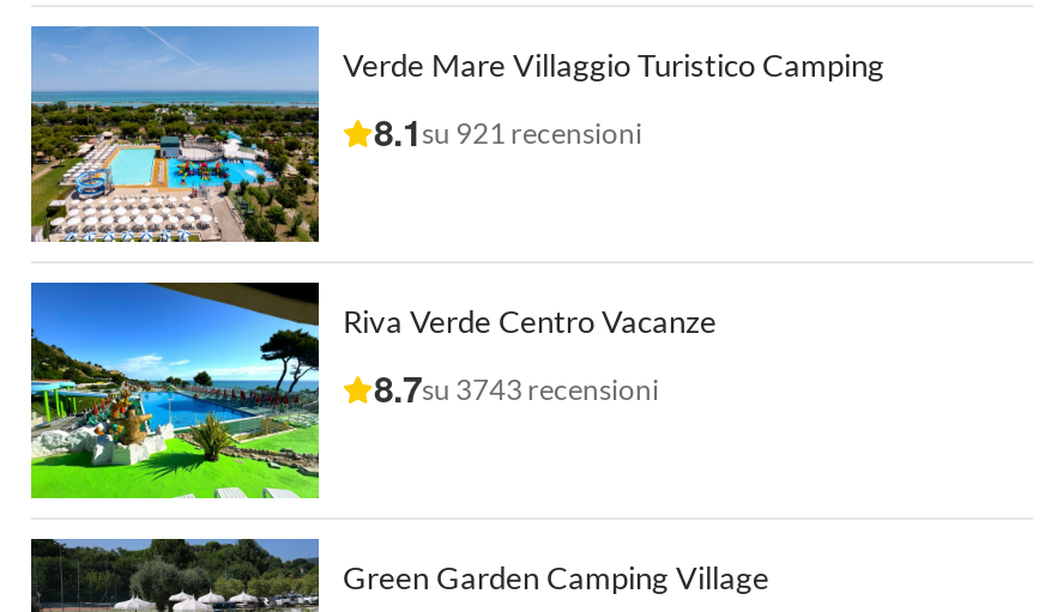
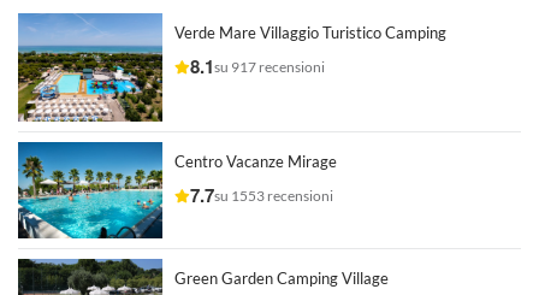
- 8.1su 921 recensioni
+ 8.1su 917 recensioni

- [image]
- Riva Verde Centro Vacanze
- 8.7su 3743 recensioni
+ [image]
+ Centro Vacanze Mirage
+ 7.7su 1553 recensioni
